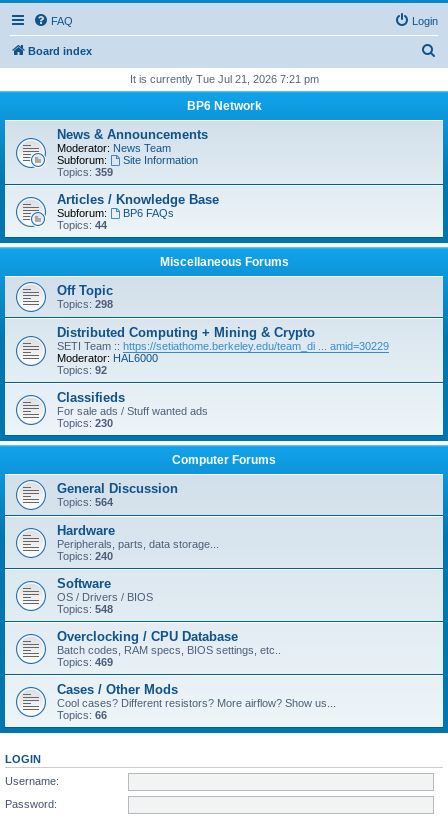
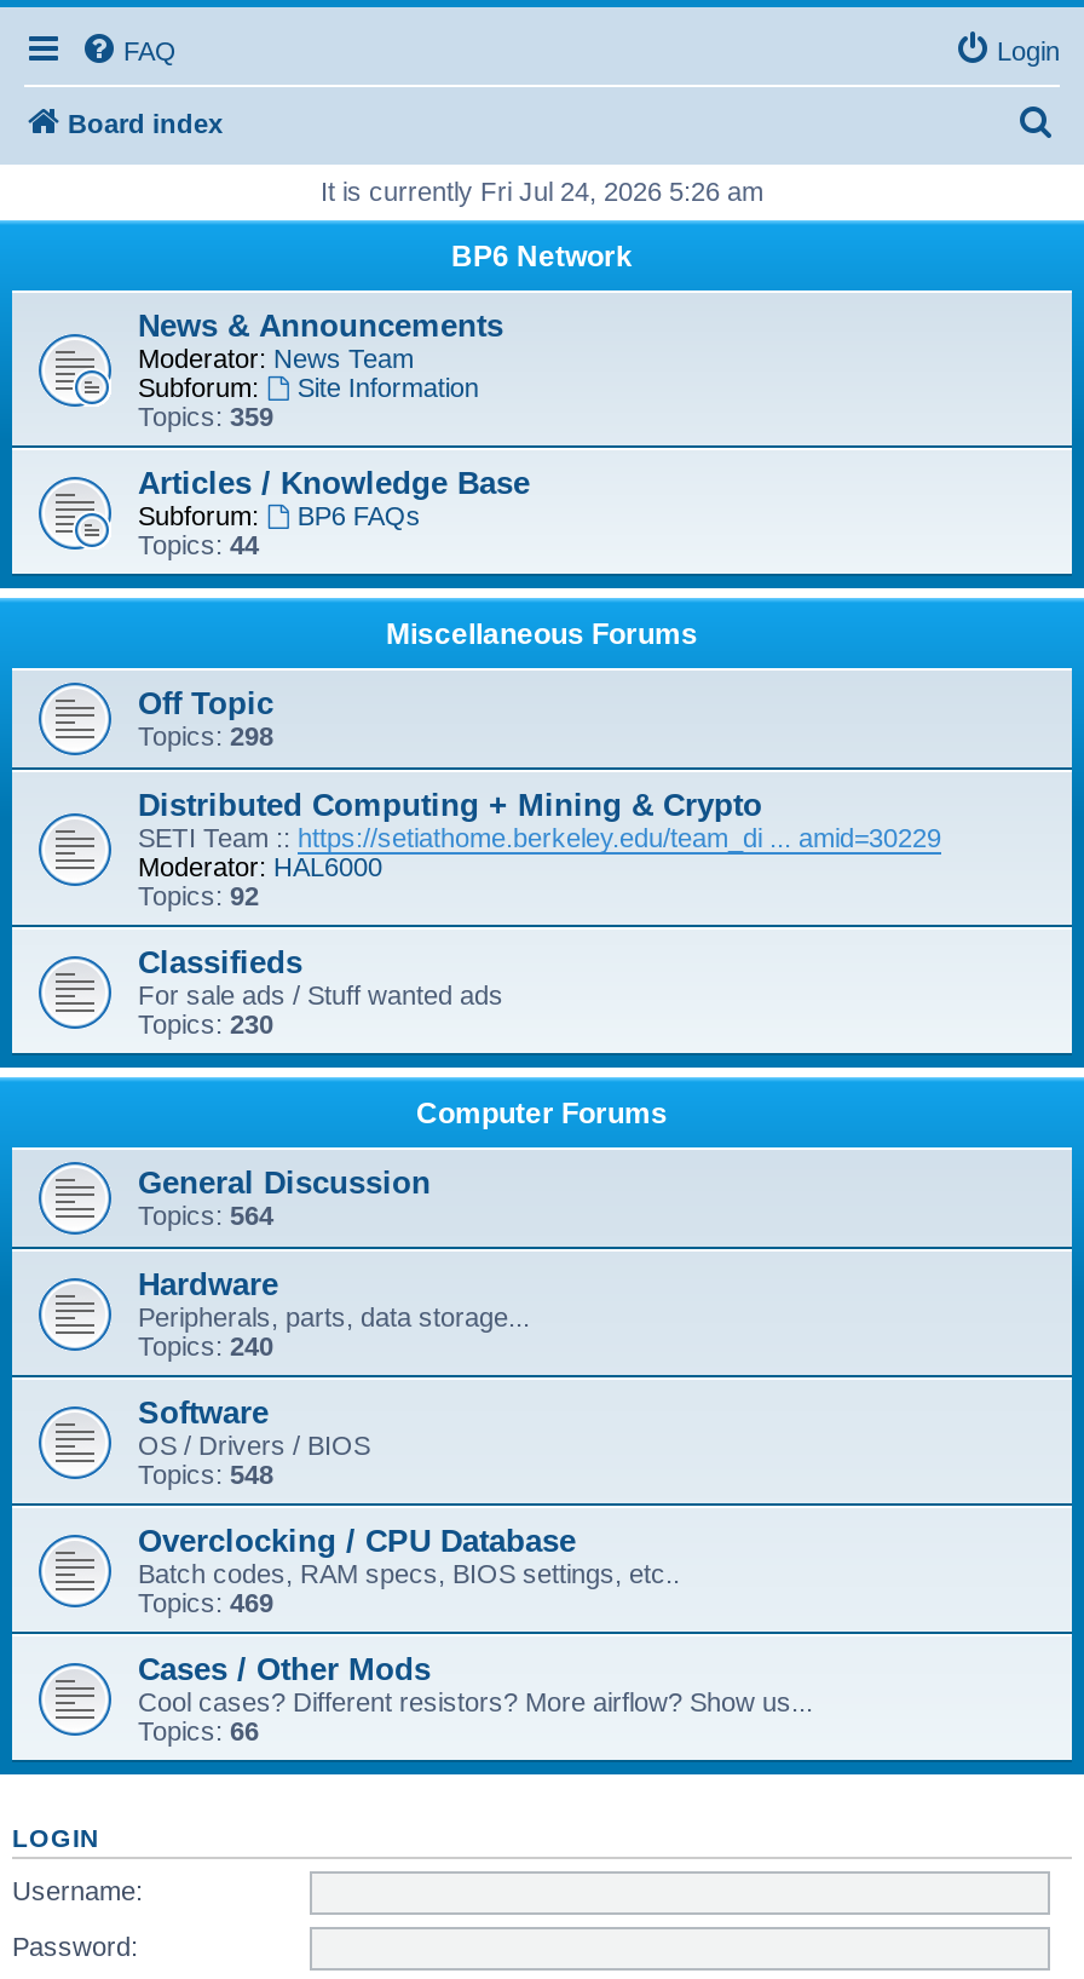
- It is currently Tue Jul 21, 2026 7:21 pm
+ It is currently Fri Jul 24, 2026 5:26 am
